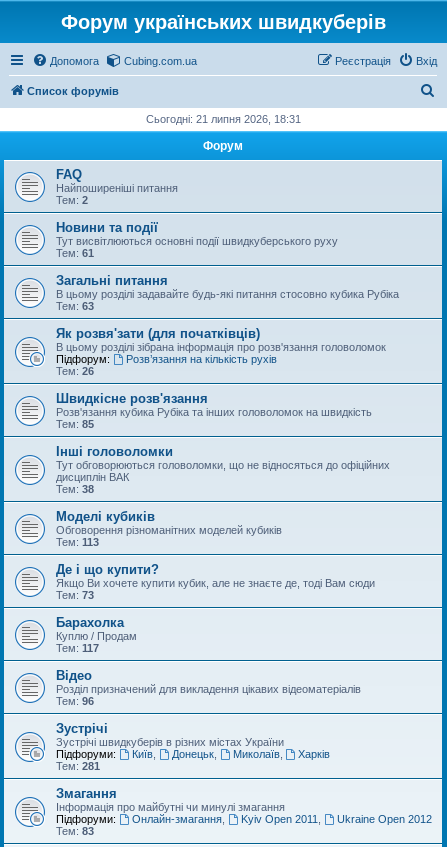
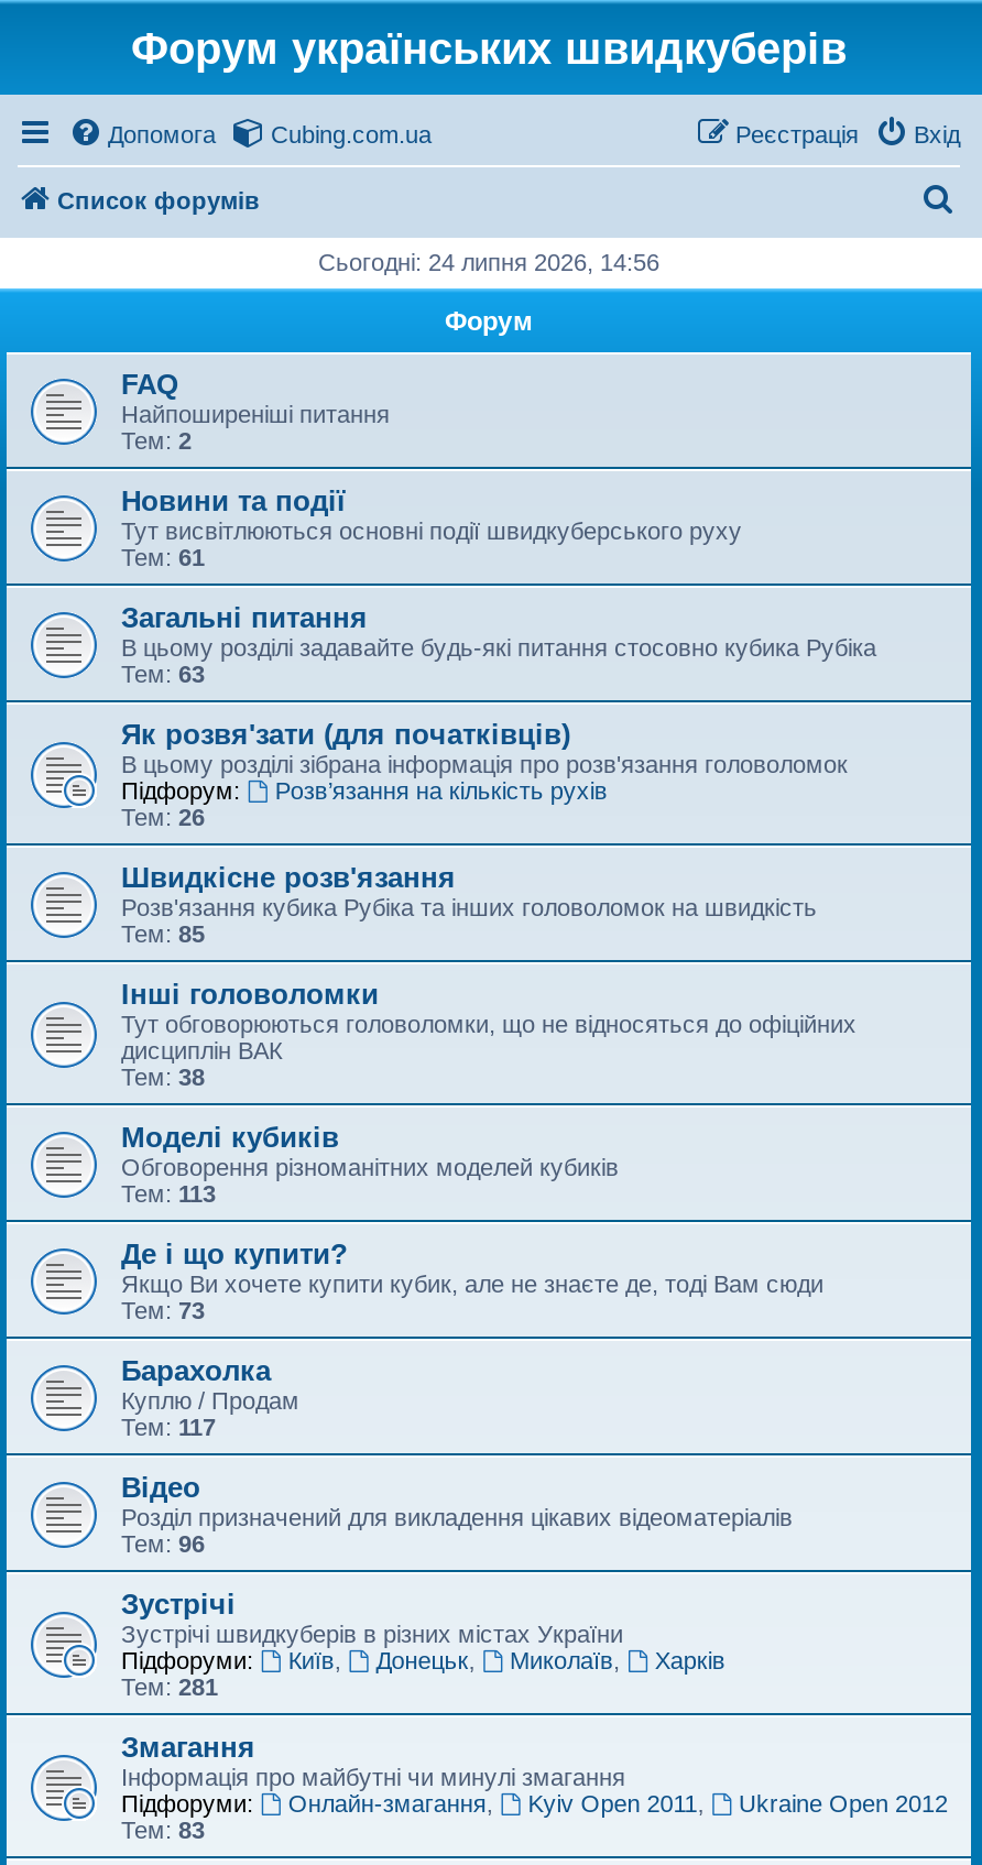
- Сьогодні: 21 липня 2026, 18:31
+ Сьогодні: 24 липня 2026, 14:56
